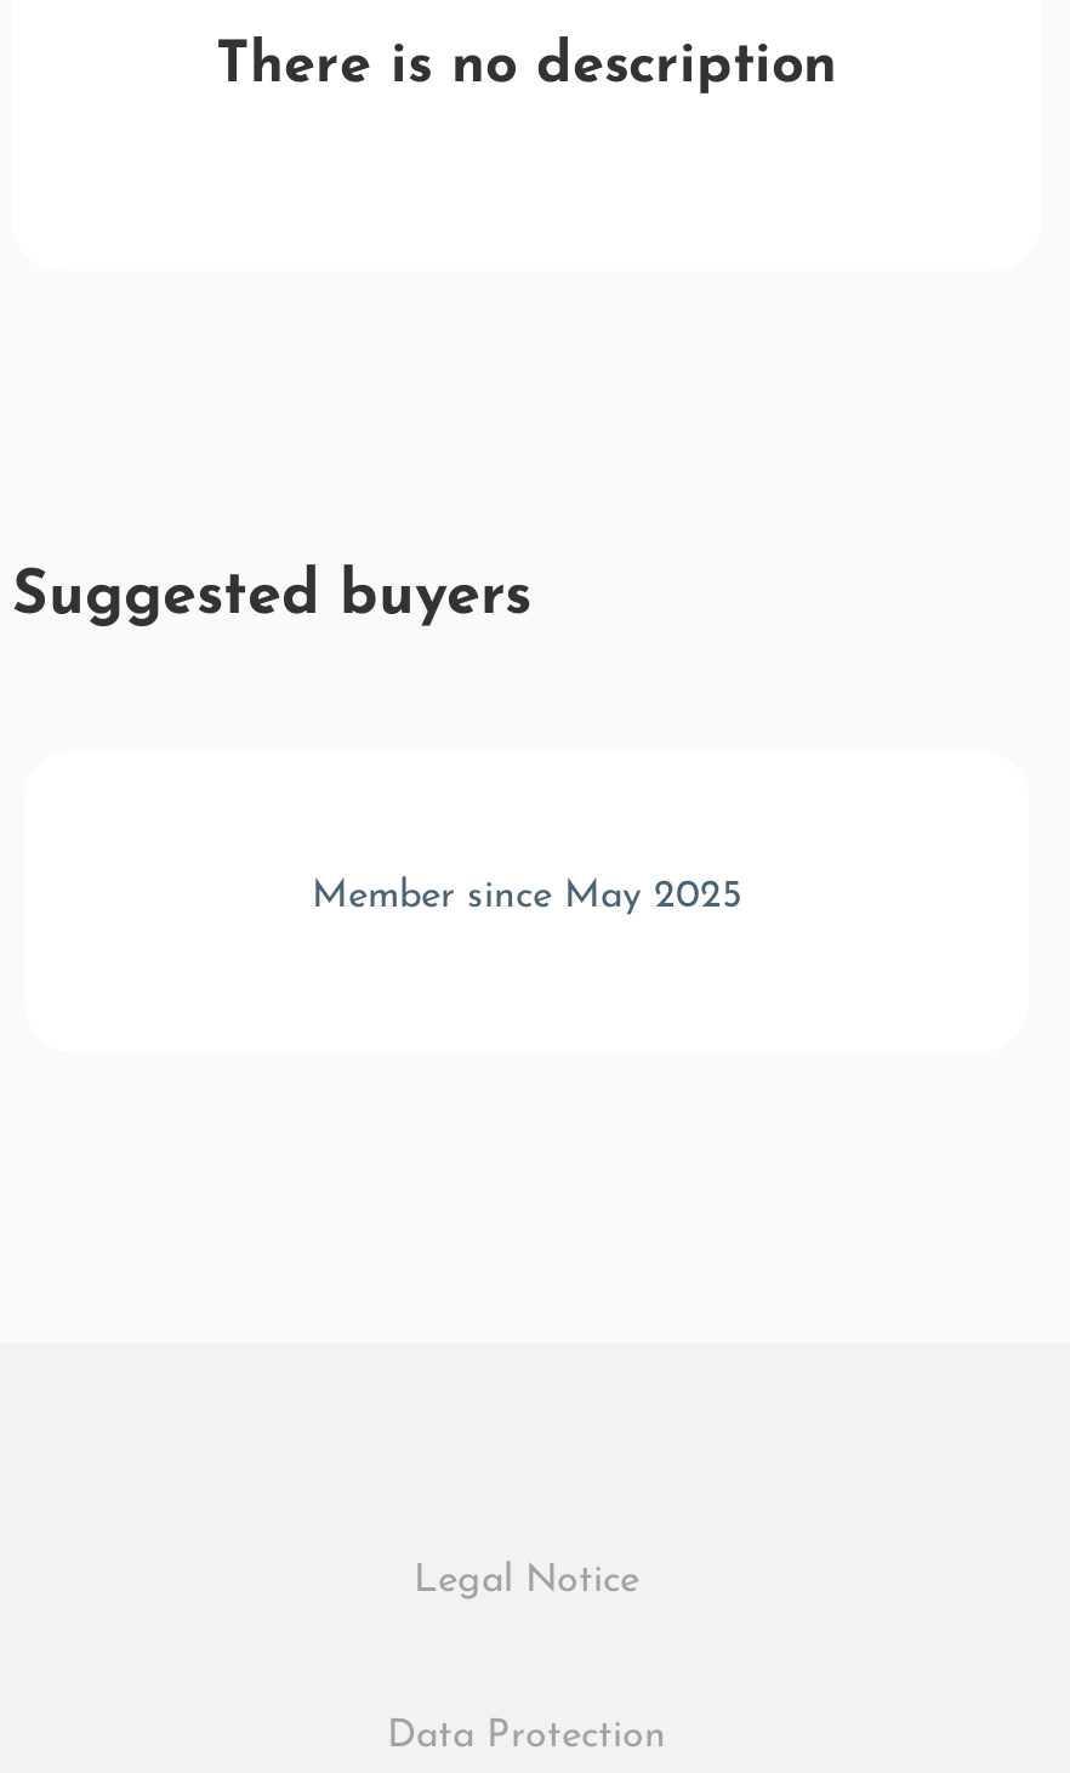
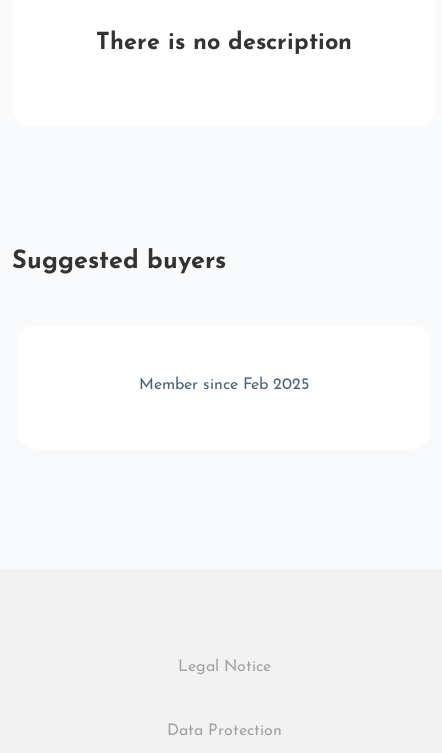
- Member since May 2025
+ Member since Feb 2025
